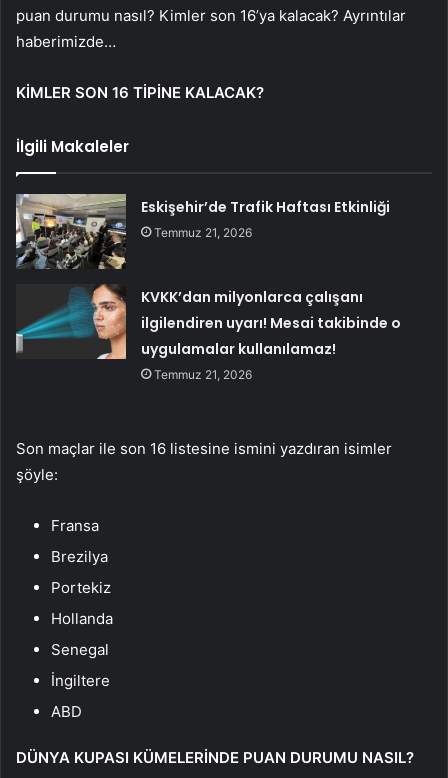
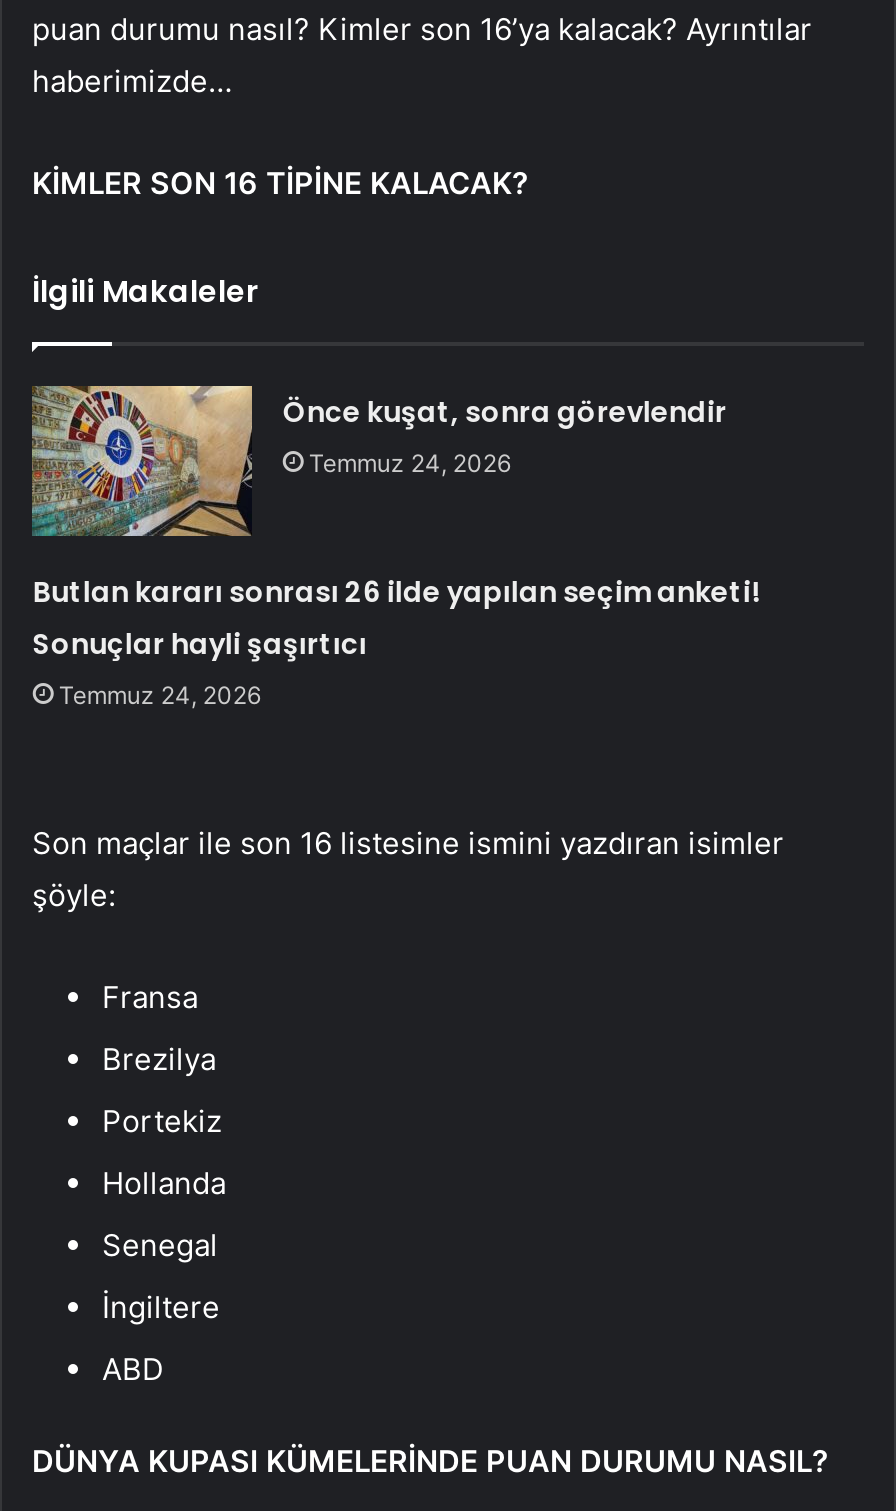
- [image]
- Eskişehir’de Trafik Haftası Etkinliği
- Temmuz 21, 2026
+ [image]
+ Önce kuşat, sonra görevlendir
+ Temmuz 24, 2026

- KVKK’dan milyonlarca çalışanı
- ilgilendiren uyarı! Mesai takibinde o
- uygulamalar kullanılamaz!
- Temmuz 21, 2026
+ Butlan kararı sonrası 26 ilde yapılan seçim anketi!
+ Sonuçlar hayli şaşırtıcı
+ Temmuz 24, 2026
